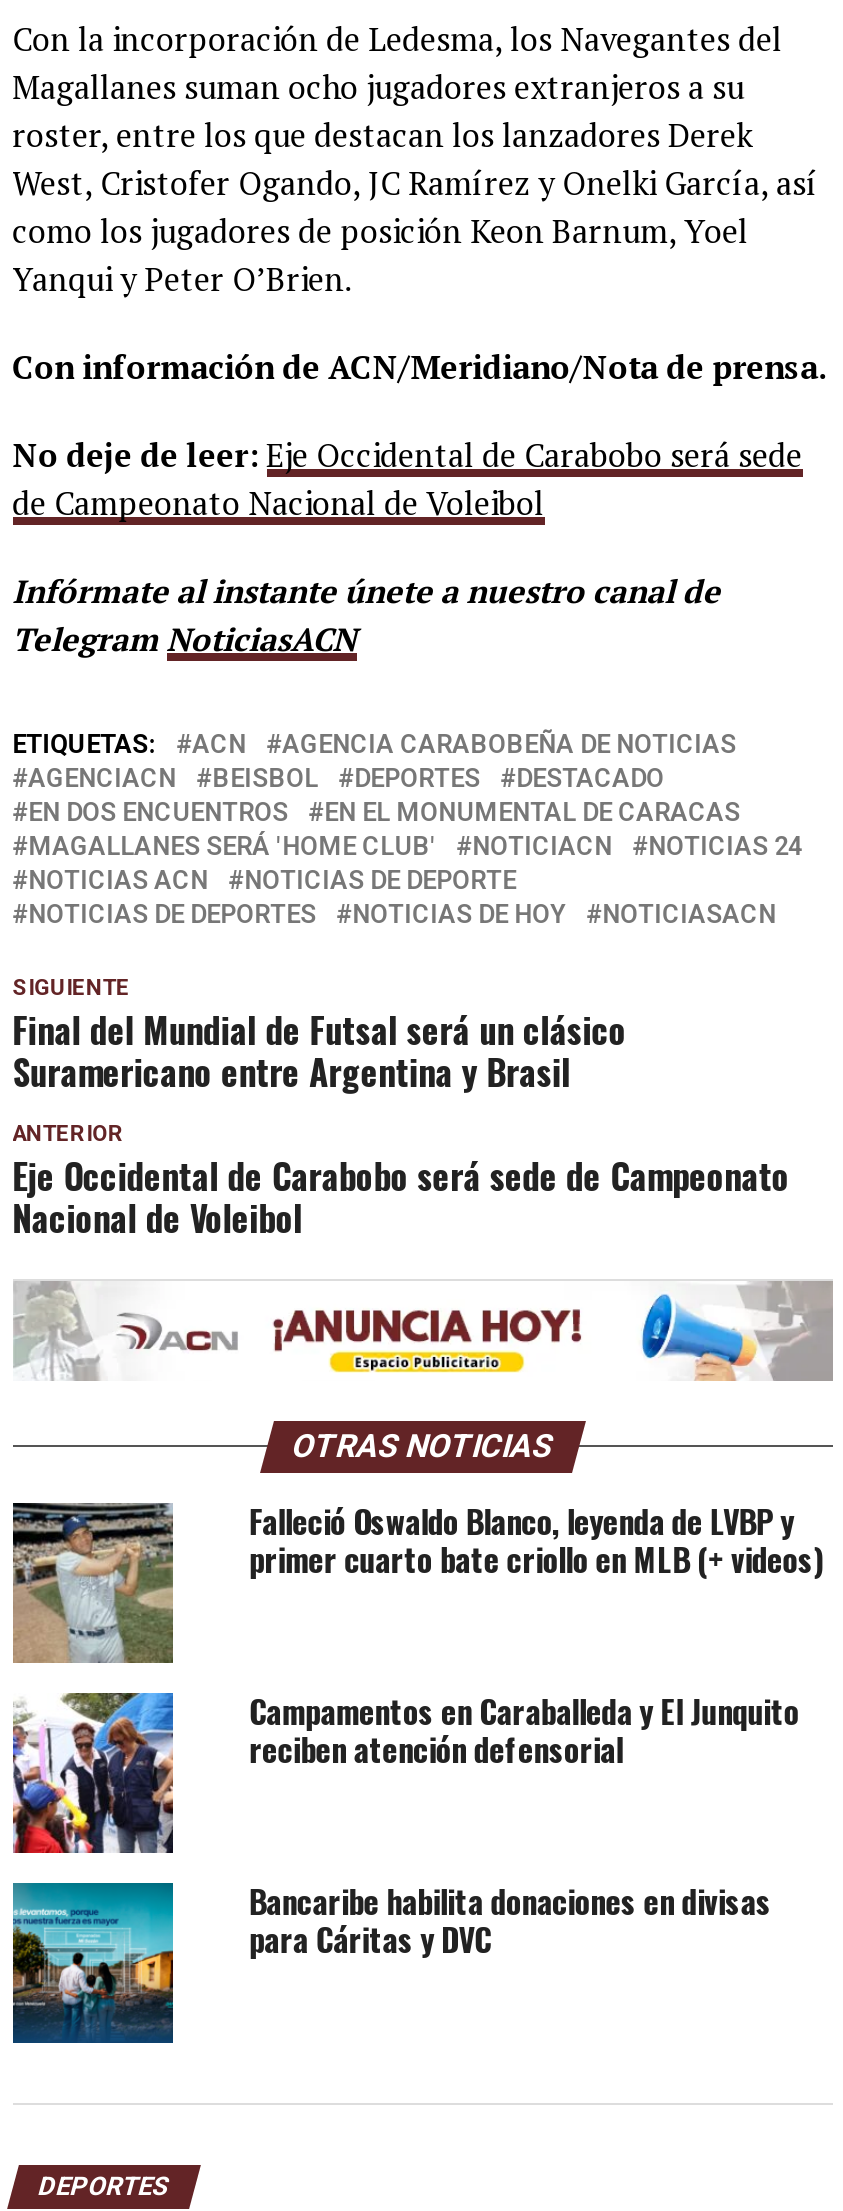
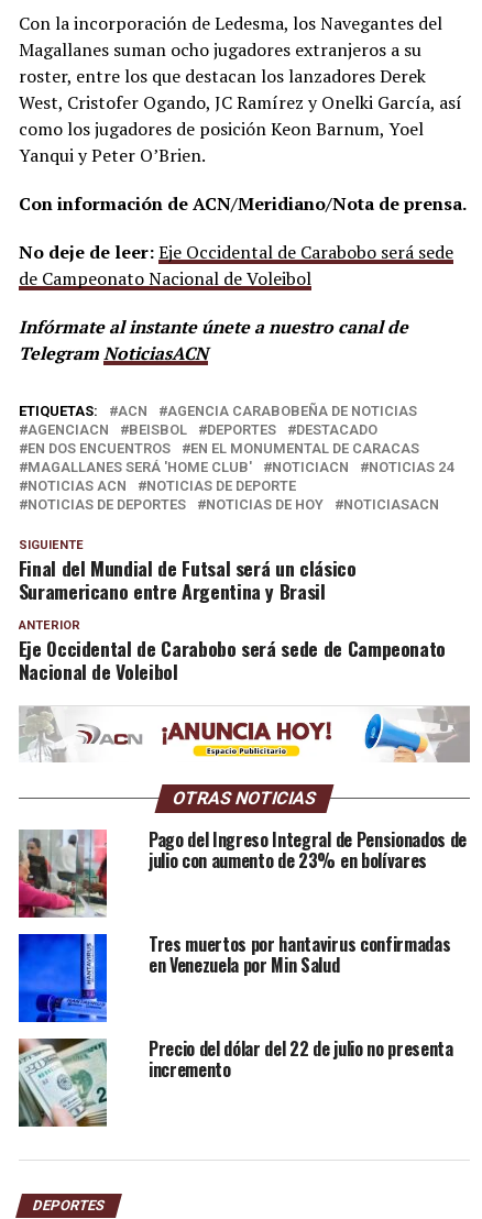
- [image]
- Falleció Oswaldo Blanco, leyenda de LVBP y
- primer cuarto bate criollo en MLB (+ videos)
+ [image]
+ Pago del Ingreso Integral de Pensionados de
+ julio con aumento de 23% en bolívares

- [image]
- Campamentos en Caraballeda y El Junquito
- reciben atención defensorial
+ [image]
+ Tres muertos por hantavirus confirmadas
+ en Venezuela por Min Salud

- [image]
- Bancaribe habilita donaciones en divisas
- para Cáritas y DVC
+ [image]
+ Precio del dólar del 22 de julio no presenta
+ incremento
